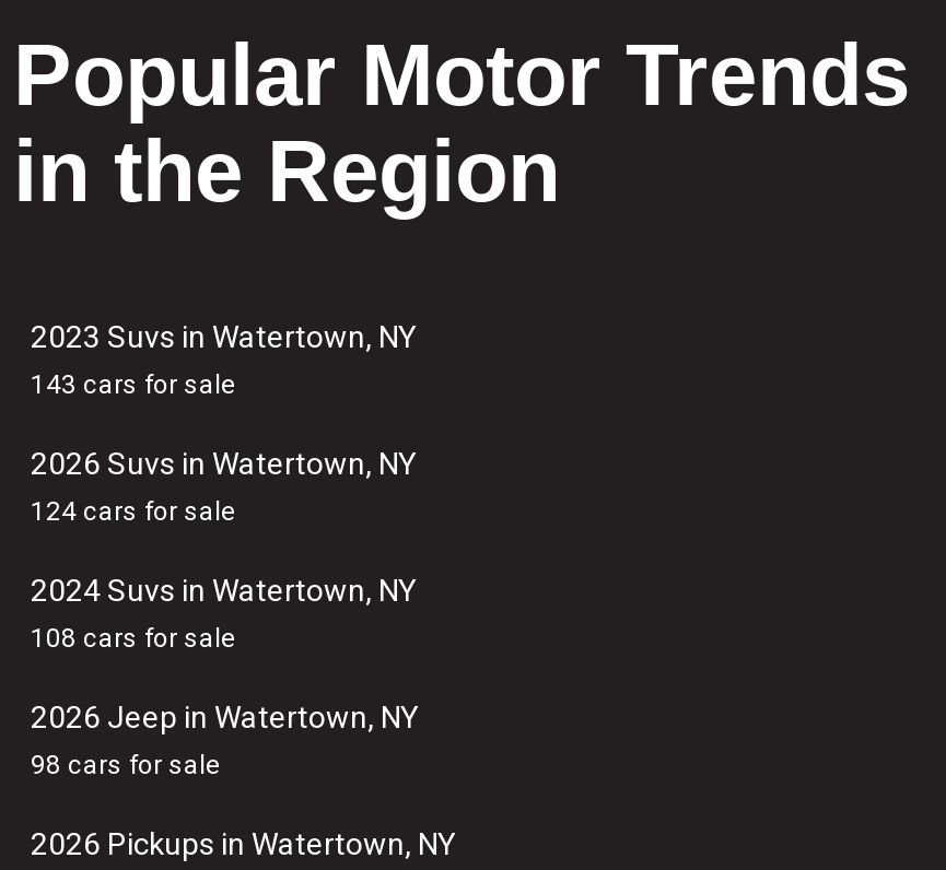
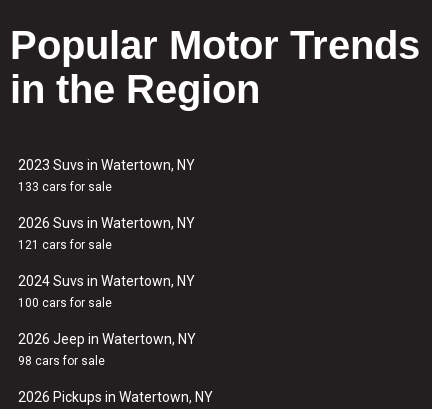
- 143 cars for sale
+ 133 cars for sale

- 124 cars for sale
+ 121 cars for sale

- 108 cars for sale
+ 100 cars for sale
